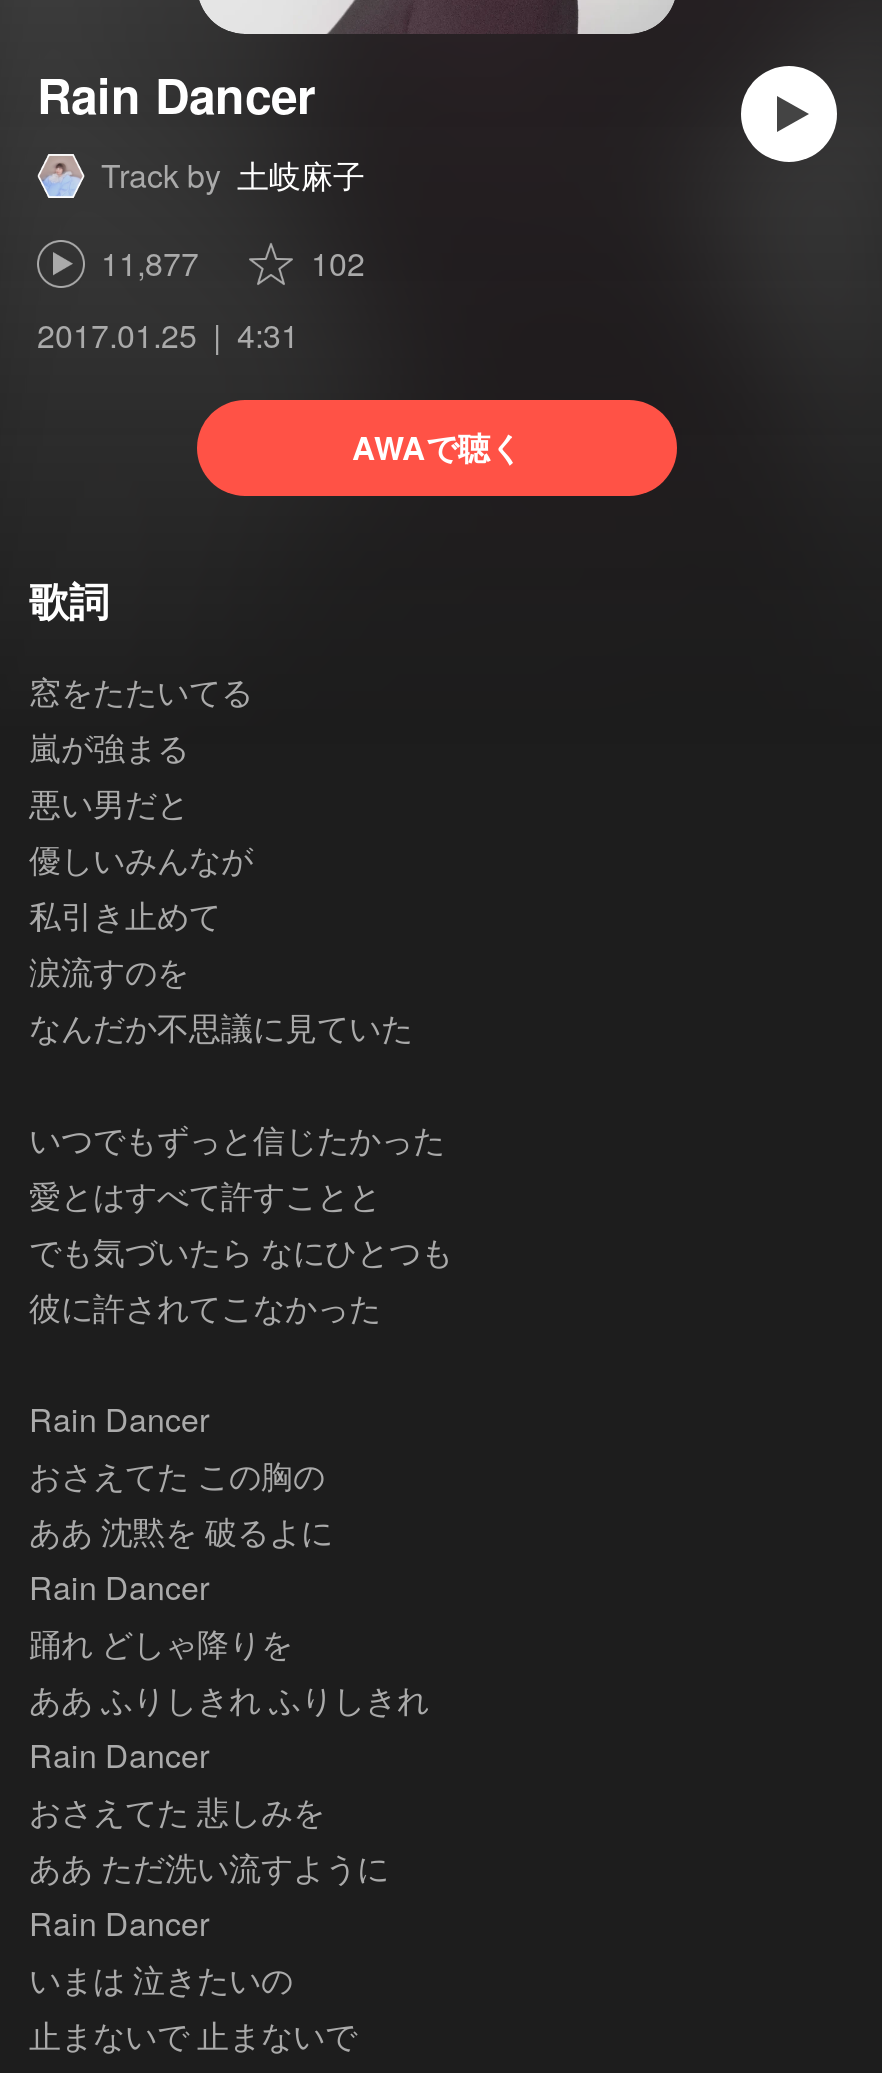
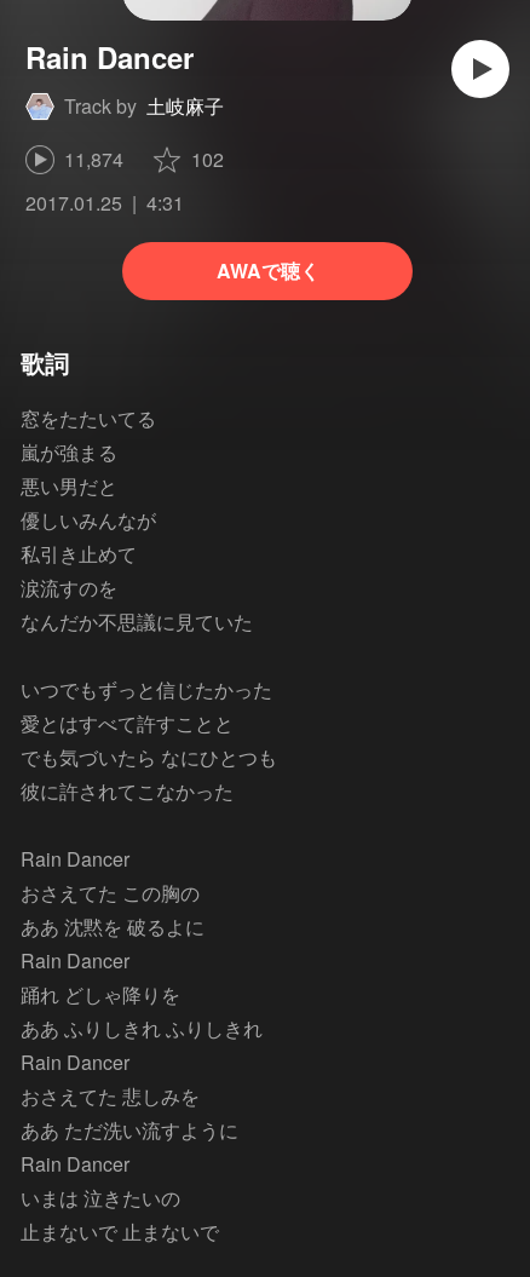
- 11,877
+ 11,874
